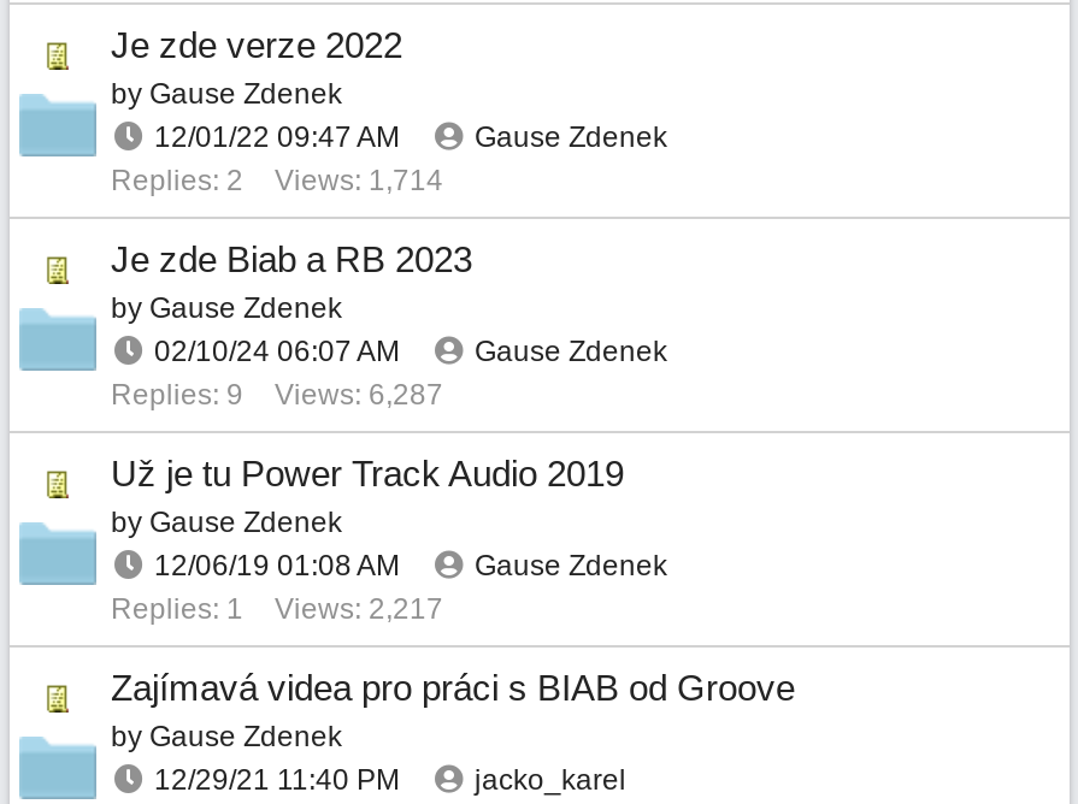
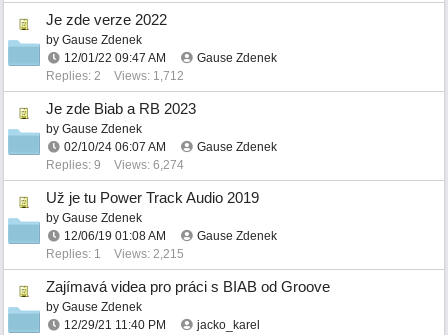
- Replies: 2 Views: 1,714
+ Replies: 2 Views: 1,712

- Replies: 9 Views: 6,287
+ Replies: 9 Views: 6,274

- Replies: 1 Views: 2,217
+ Replies: 1 Views: 2,215
